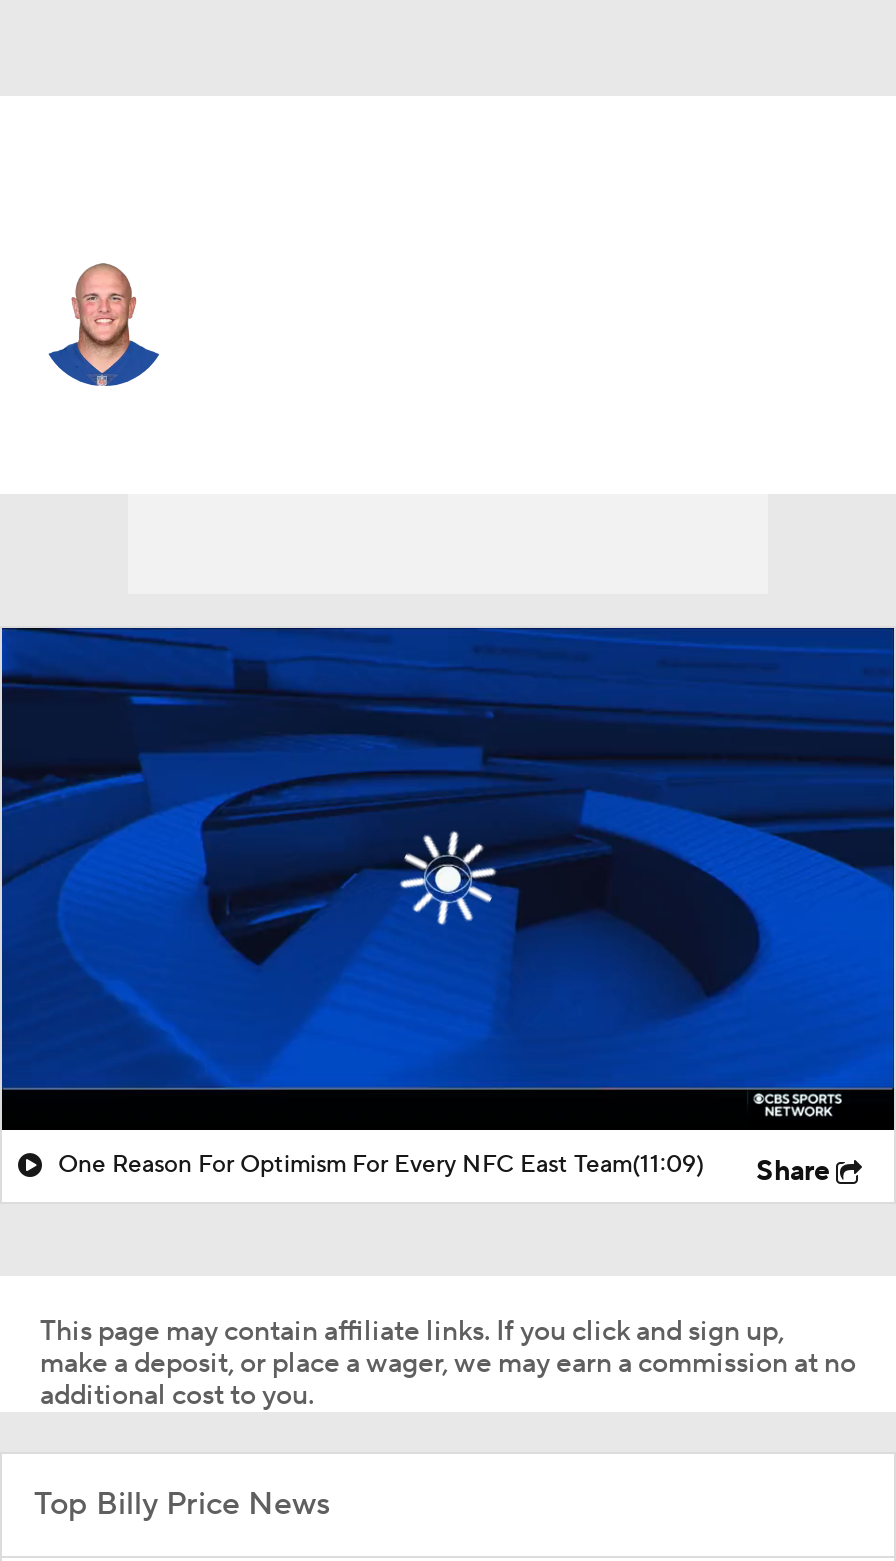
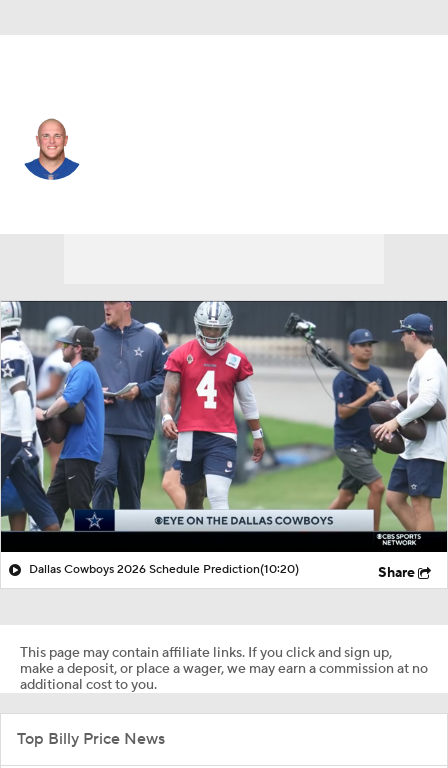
- [image]
- One Reason For Optimism For Every NFC East Team(11:09)
+ [image]
+ Dallas Cowboys 2026 Schedule Prediction(10:20)
